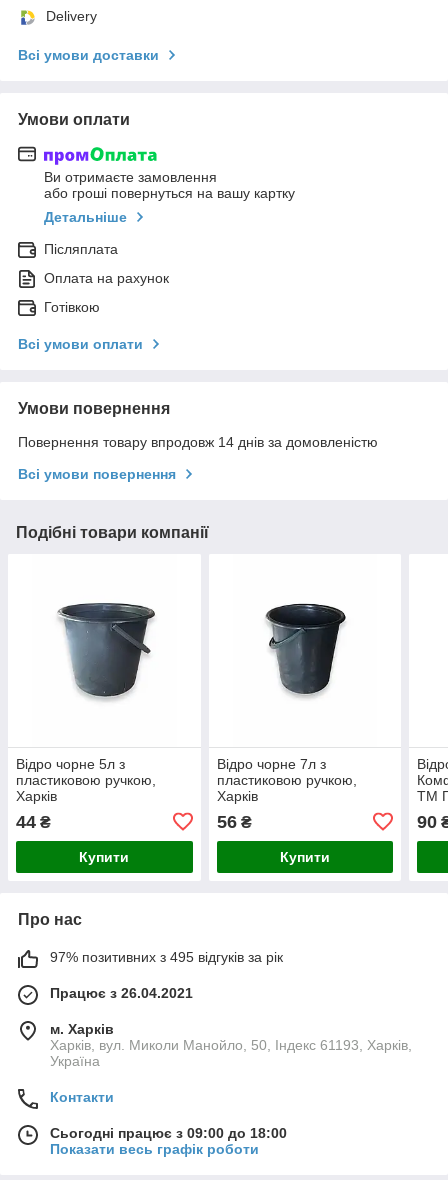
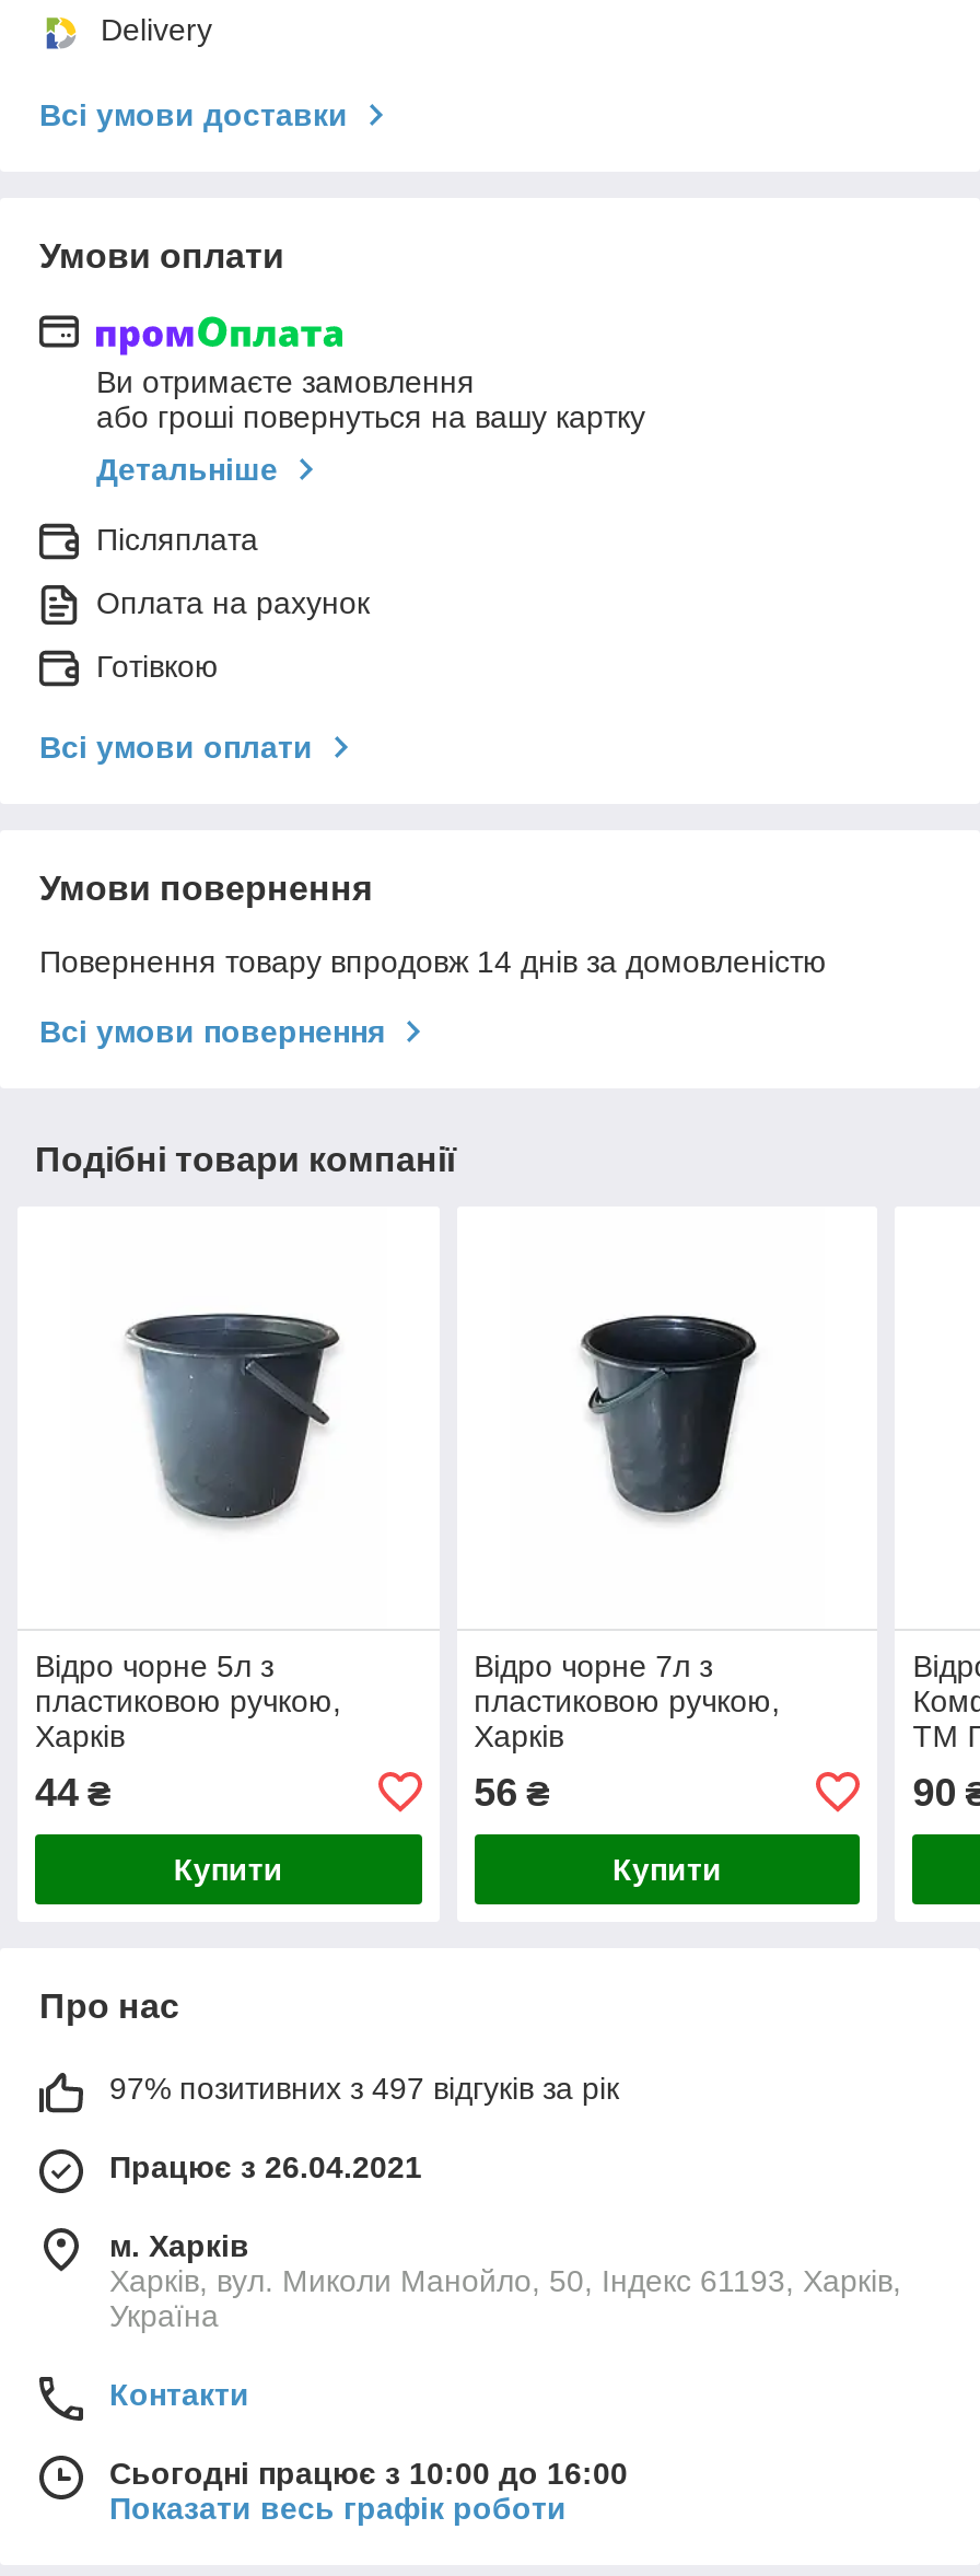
- 97% позитивних з 495 відгуків за рік
+ 97% позитивних з 497 відгуків за рік

- Сьогодні працює з 09:00 до 18:00
+ Сьогодні працює з 10:00 до 16:00
